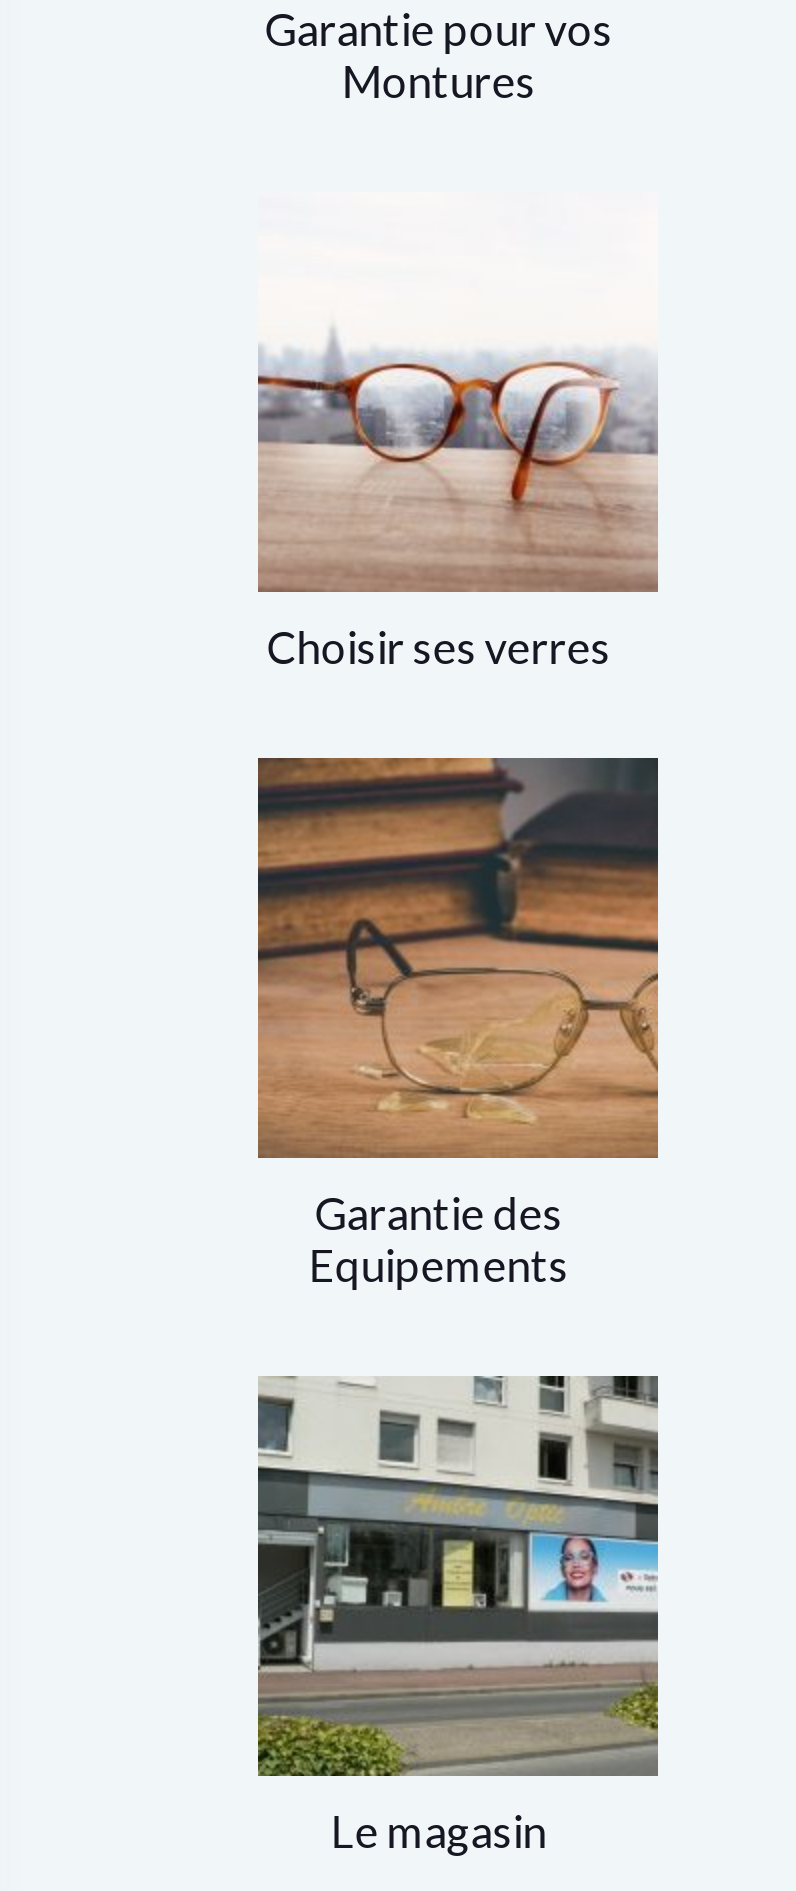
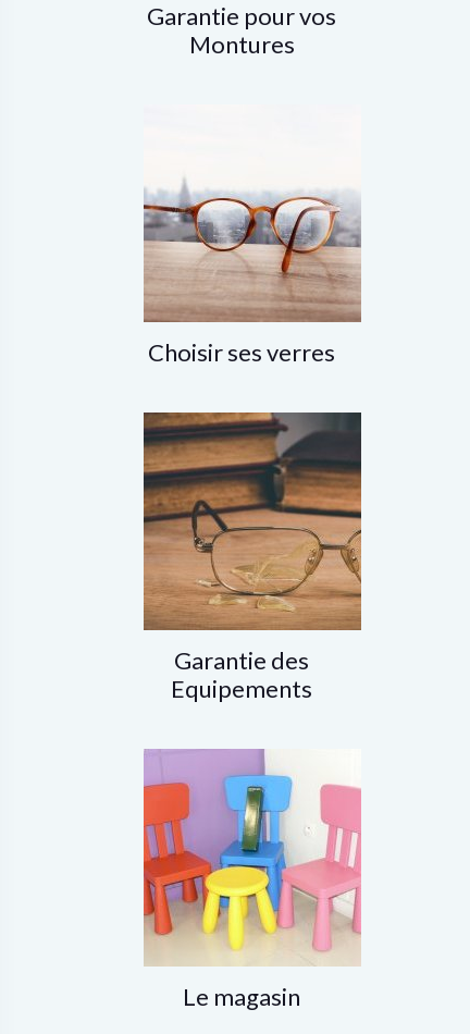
- [image]
+ [image]
